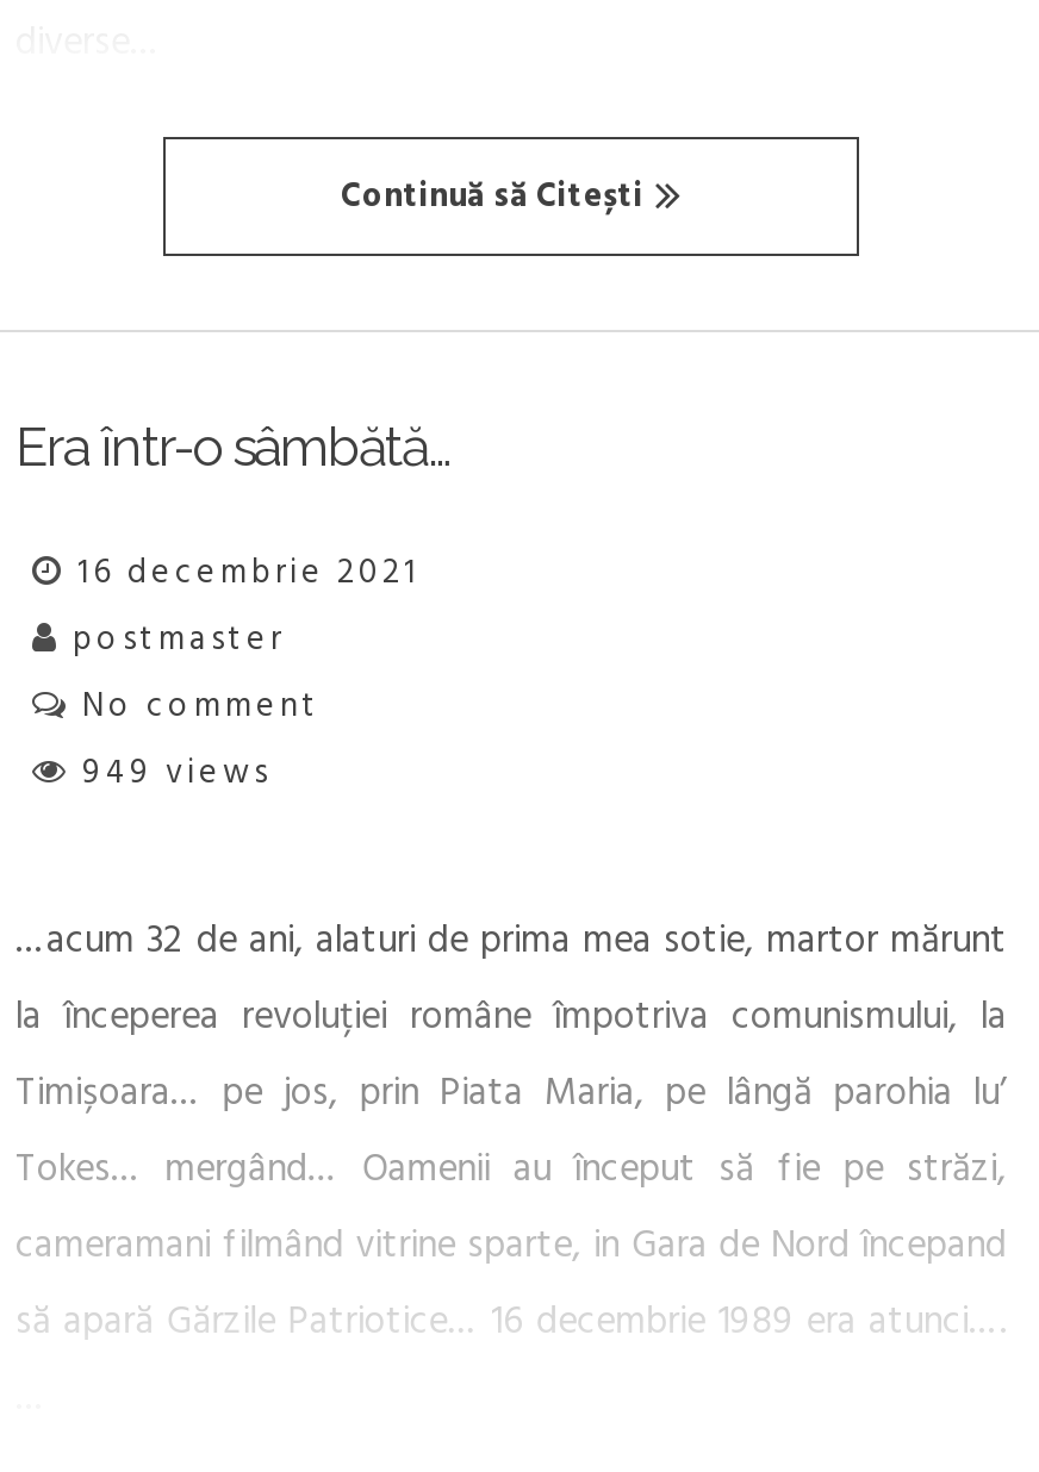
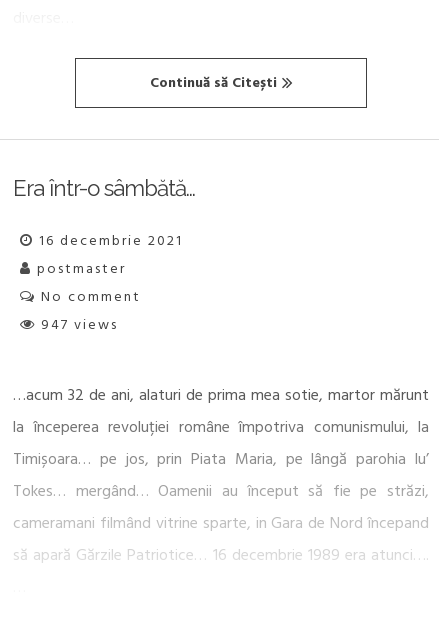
- 949 views
+ 947 views
